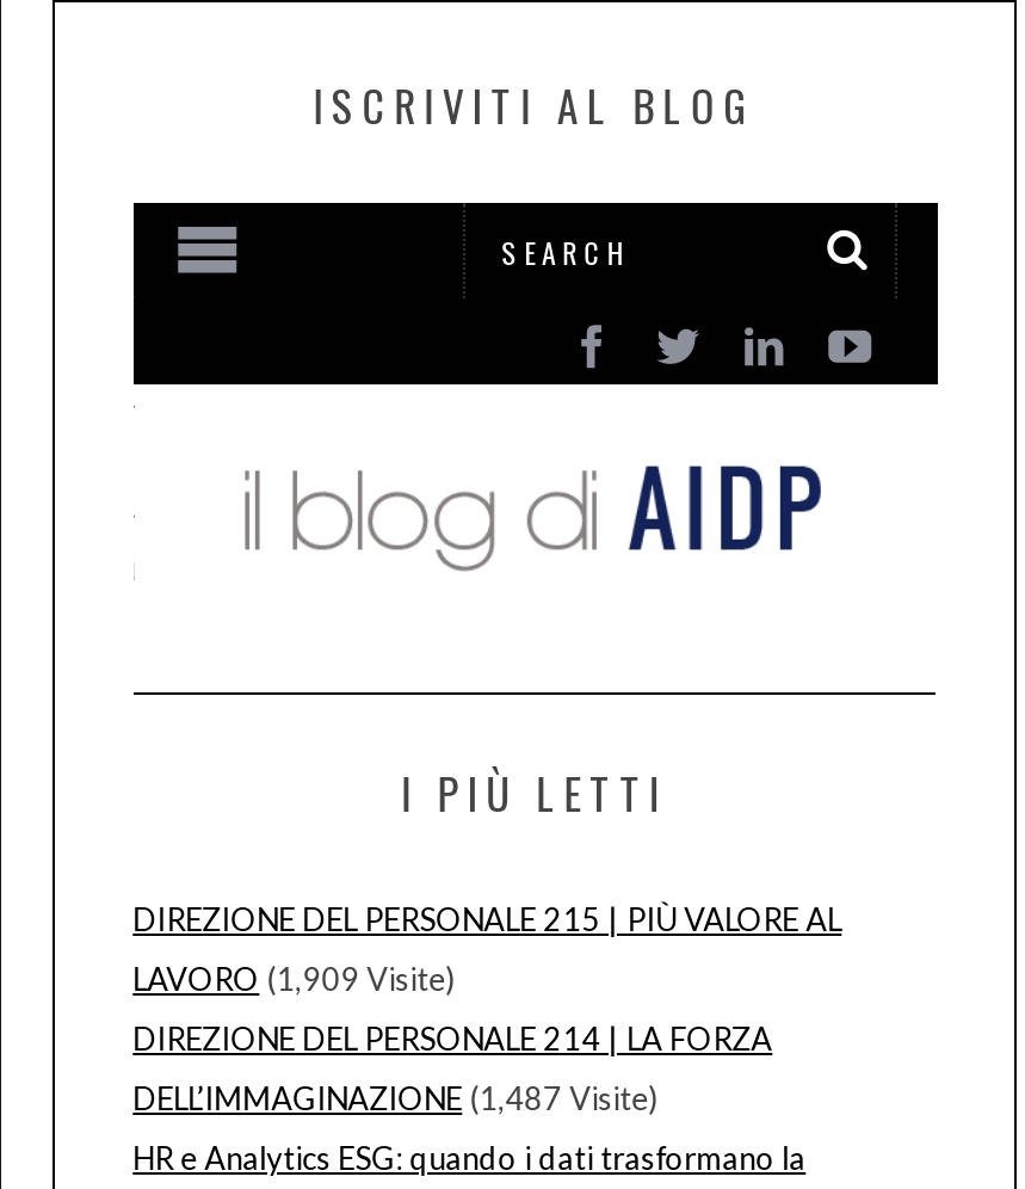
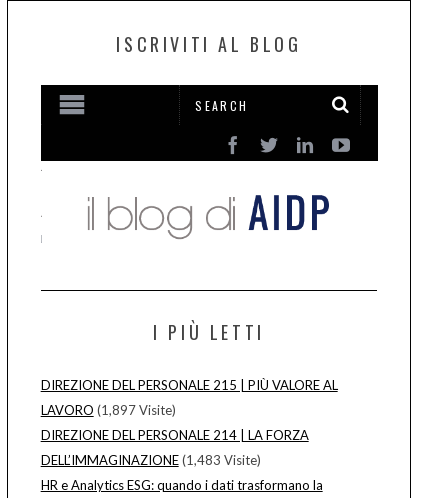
- LAVORO (1,909 Visite)
+ LAVORO (1,897 Visite)

- DELL’IMMAGINAZIONE (1,487 Visite)
+ DELL’IMMAGINAZIONE (1,483 Visite)
